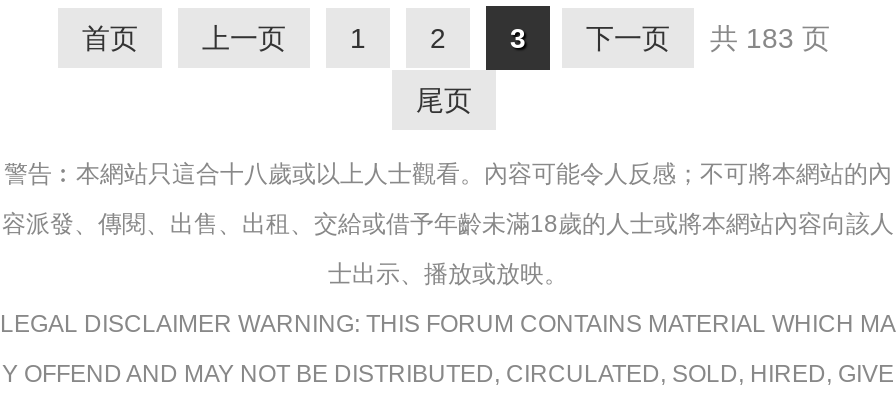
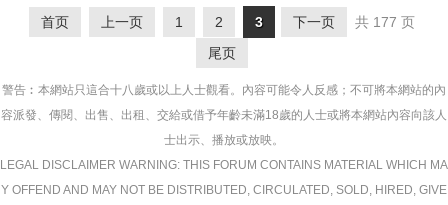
- 首页 上一页 1 2 3 下一页 共 183 页
+ 首页 上一页 1 2 3 下一页 共 177 页
